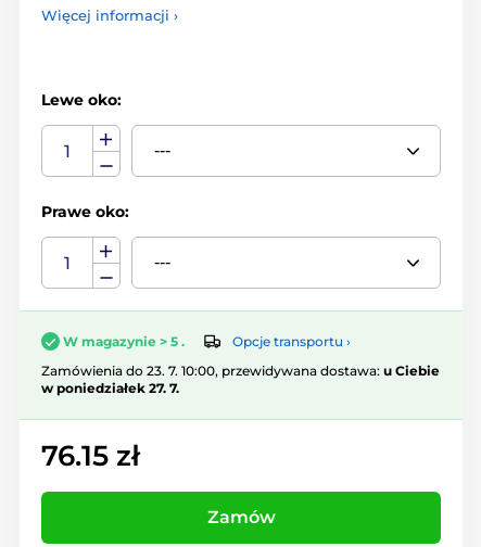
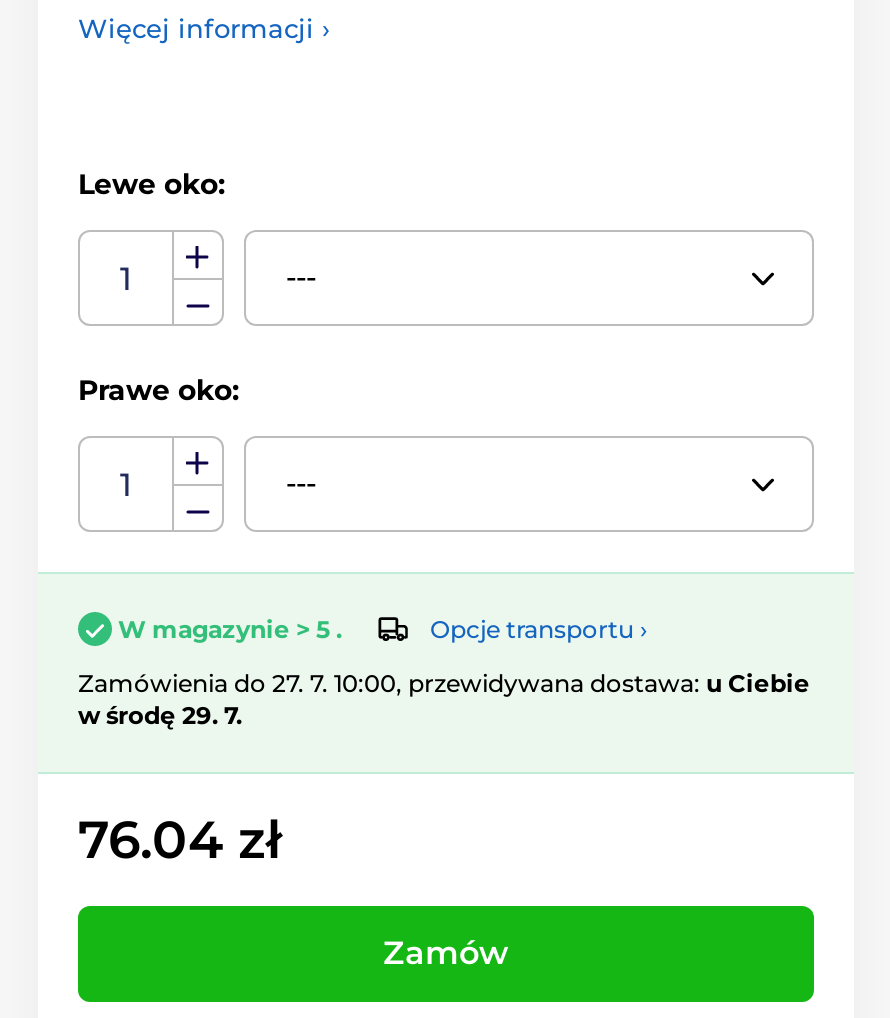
- Zamówienia do 23. 7. 10:00, przewidywana dostawa: u Ciebie
+ Zamówienia do 27. 7. 10:00, przewidywana dostawa: u Ciebie

- w poniedziałek 27. 7.
+ w środę 29. 7.

- 76.15 zł
+ 76.04 zł
